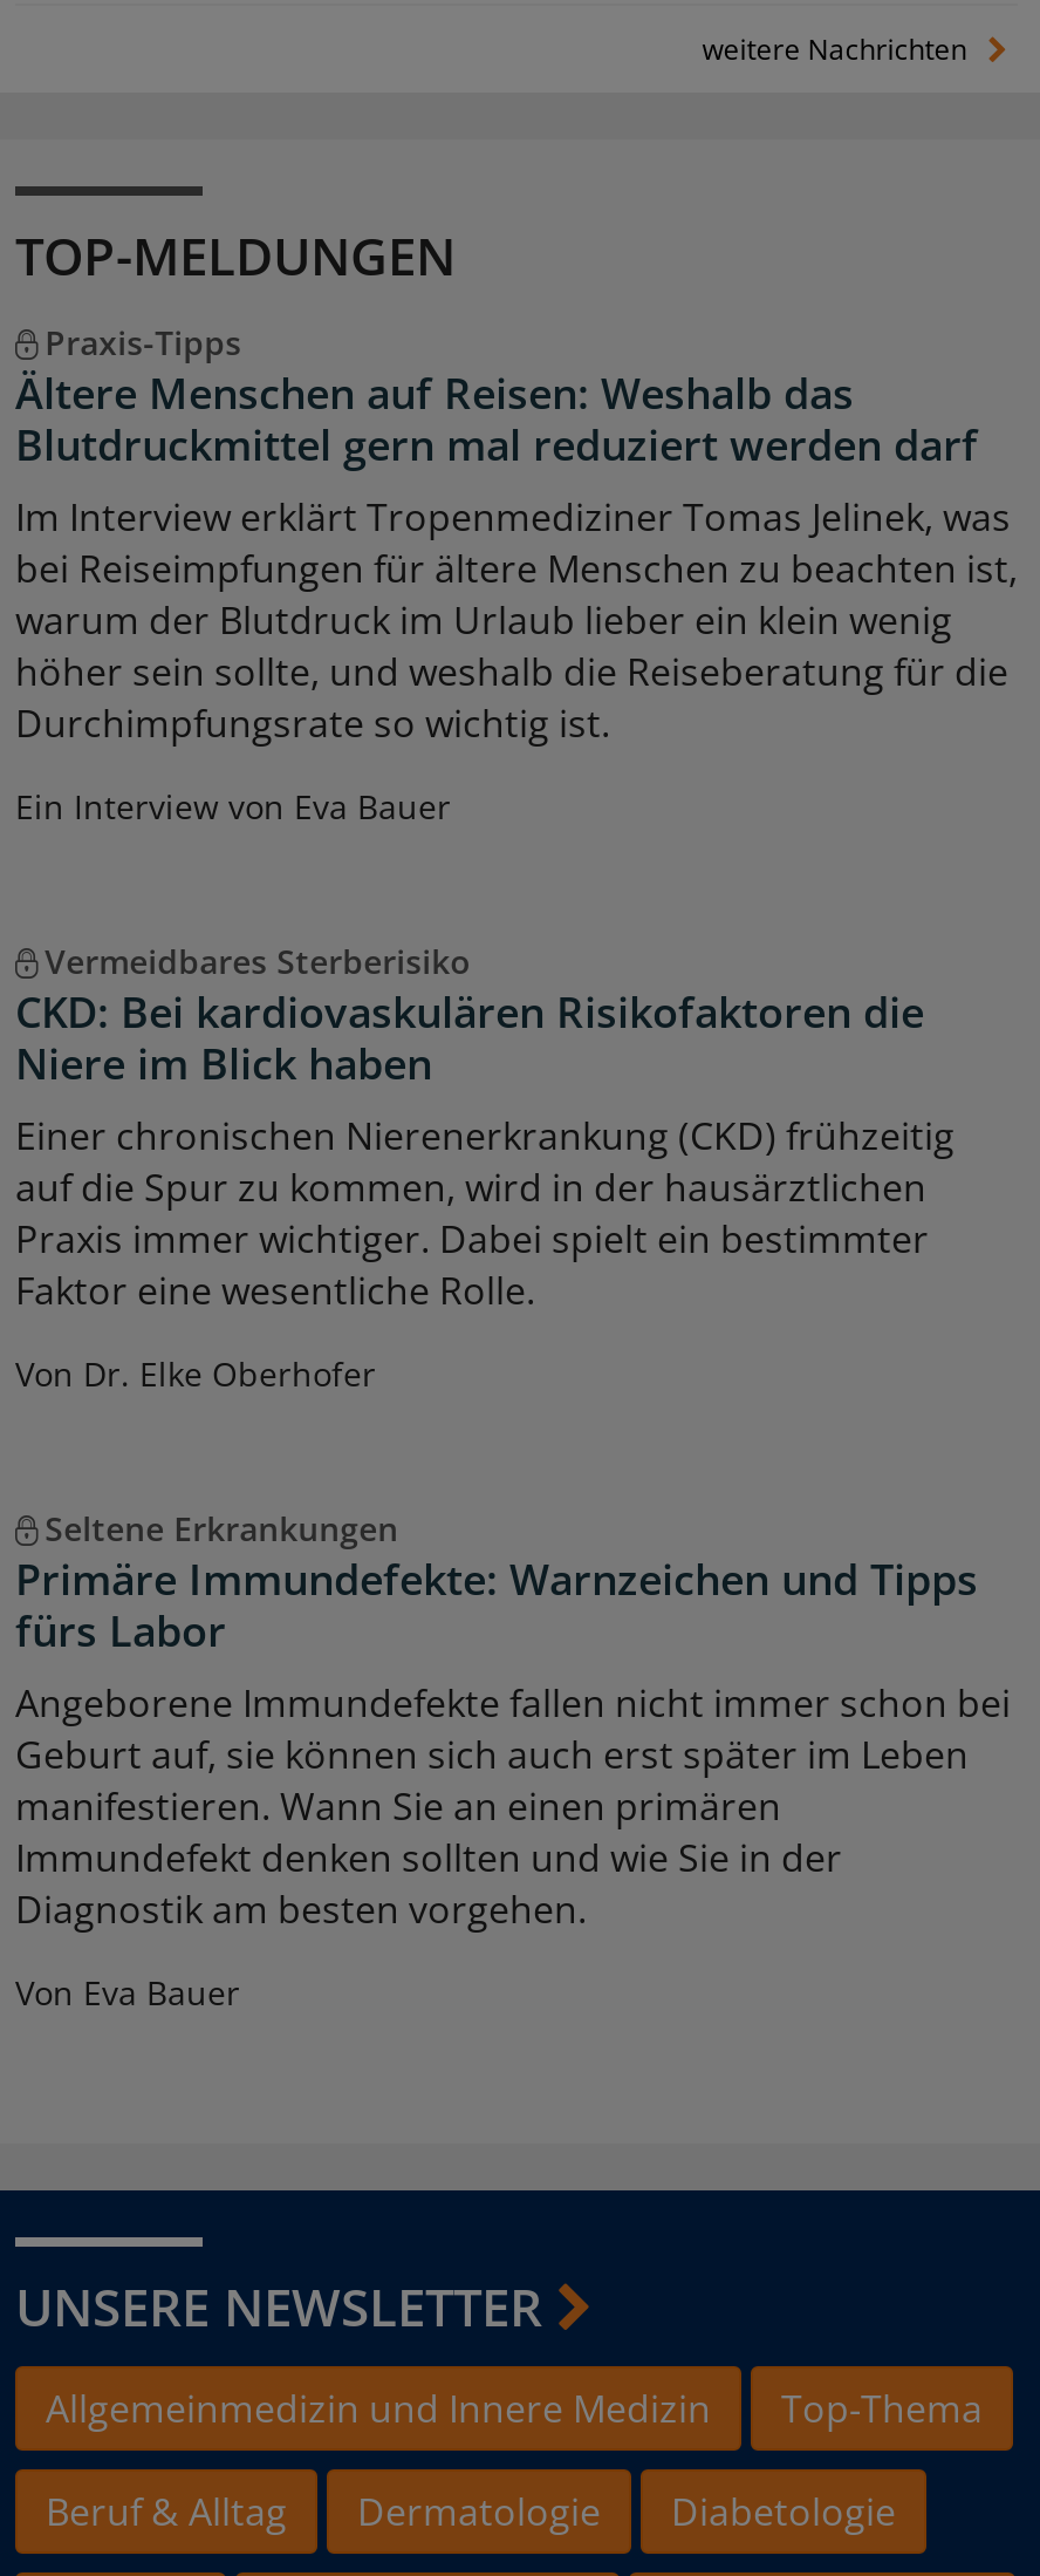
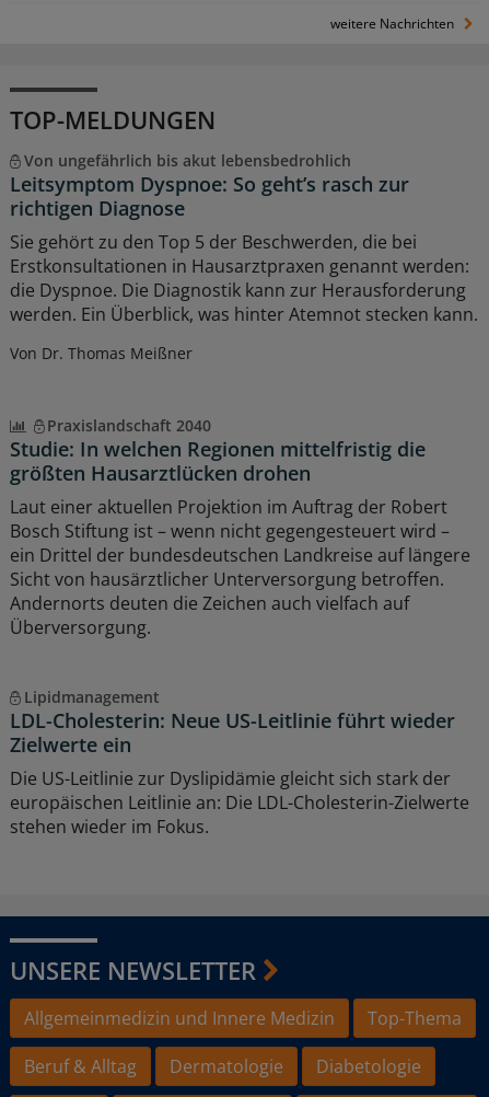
- Praxis-Tipps
- Ältere Menschen auf Reisen: Weshalb das
- Blutdruckmittel gern mal reduziert werden darf
- Im Interview erklärt Tropenmediziner Tomas Jelinek, was
- bei Reiseimpfungen für ältere Menschen zu beachten ist,
- warum der Blutdruck im Urlaub lieber ein klein wenig
- höher sein sollte, und weshalb die Reiseberatung für die
- Durchimpfungsrate so wichtig ist.
- Ein Interview von Eva Bauer
- Vermeidbares Sterberisiko
- CKD: Bei kardiovaskulären Risikofaktoren die
- Niere im Blick haben
- Einer chronischen Nierenerkrankung (CKD) frühzeitig
- auf die Spur zu kommen, wird in der hausärztlichen
- Praxis immer wichtiger. Dabei spielt ein bestimmter
- Faktor eine wesentliche Rolle.
- Von Dr. Elke Oberhofer
- Seltene Erkrankungen
- Primäre Immundefekte: Warnzeichen und Tipps
- fürs Labor
- Angeborene Immundefekte fallen nicht immer schon bei
- Geburt auf, sie können sich auch erst später im Leben
- manifestieren. Wann Sie an einen primären
- Immundefekt denken sollten und wie Sie in der
- Diagnostik am besten vorgehen.
- Von Eva Bauer
+ Von ungefährlich bis akut lebensbedrohlich
+ Leitsymptom Dyspnoe: So geht’s rasch zur
+ richtigen Diagnose
+ Sie gehört zu den Top 5 der Beschwerden, die bei
+ Erstkonsultationen in Hausarztpraxen genannt werden:
+ die Dyspnoe. Die Diagnostik kann zur Herausforderung
+ werden. Ein Überblick, was hinter Atemnot stecken kann.
+ Von Dr. Thomas Meißner
+ Praxislandschaft 2040
+ Studie: In welchen Regionen mittelfristig die
+ größten Hausarztlücken drohen
+ Laut einer aktuellen Projektion im Auftrag der Robert
+ Bosch Stiftung ist – wenn nicht gegengesteuert wird –
+ ein Drittel der bundesdeutschen Landkreise auf längere
+ Sicht von hausärztlicher Unterversorgung betroffen.
+ Andernorts deuten die Zeichen auch vielfach auf
+ Überversorgung.
+ Lipidmanagement
+ LDL-Cholesterin: Neue US-Leitlinie führt wieder
+ Zielwerte ein
+ Die US-Leitlinie zur Dyslipidämie gleicht sich stark der
+ europäischen Leitlinie an: Die LDL-Cholesterin-Zielwerte
+ stehen wieder im Fokus.
